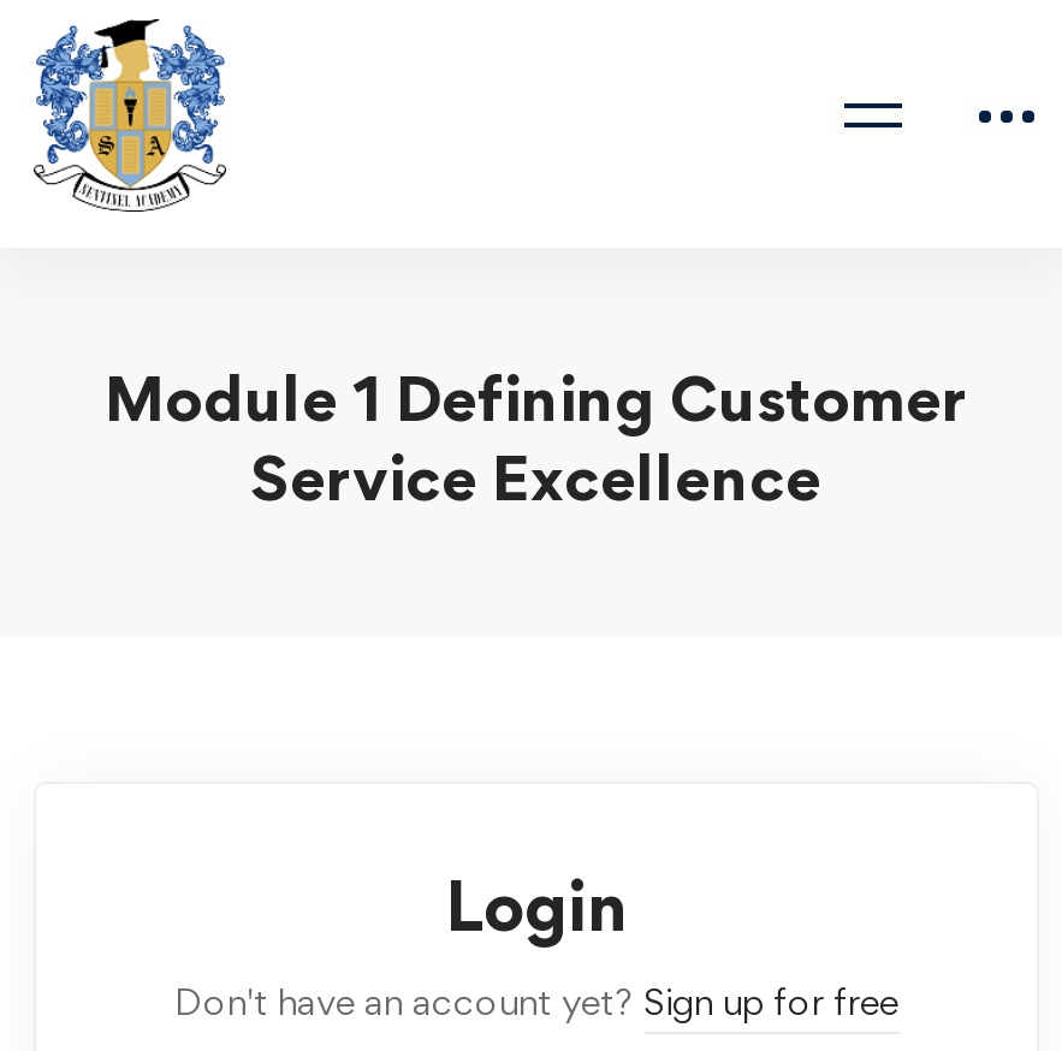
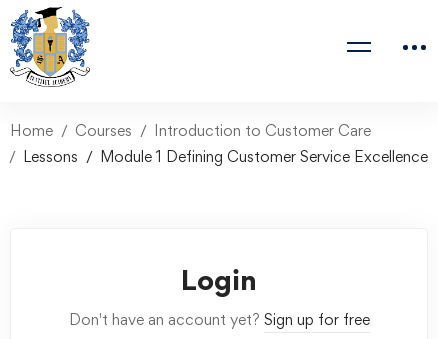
- Module 1 Defining Customer
- Service Excellence
+ Home
+ Courses
+ Introduction to Customer Care
+ Lessons
+ Module 1 Defining Customer Service Excellence
